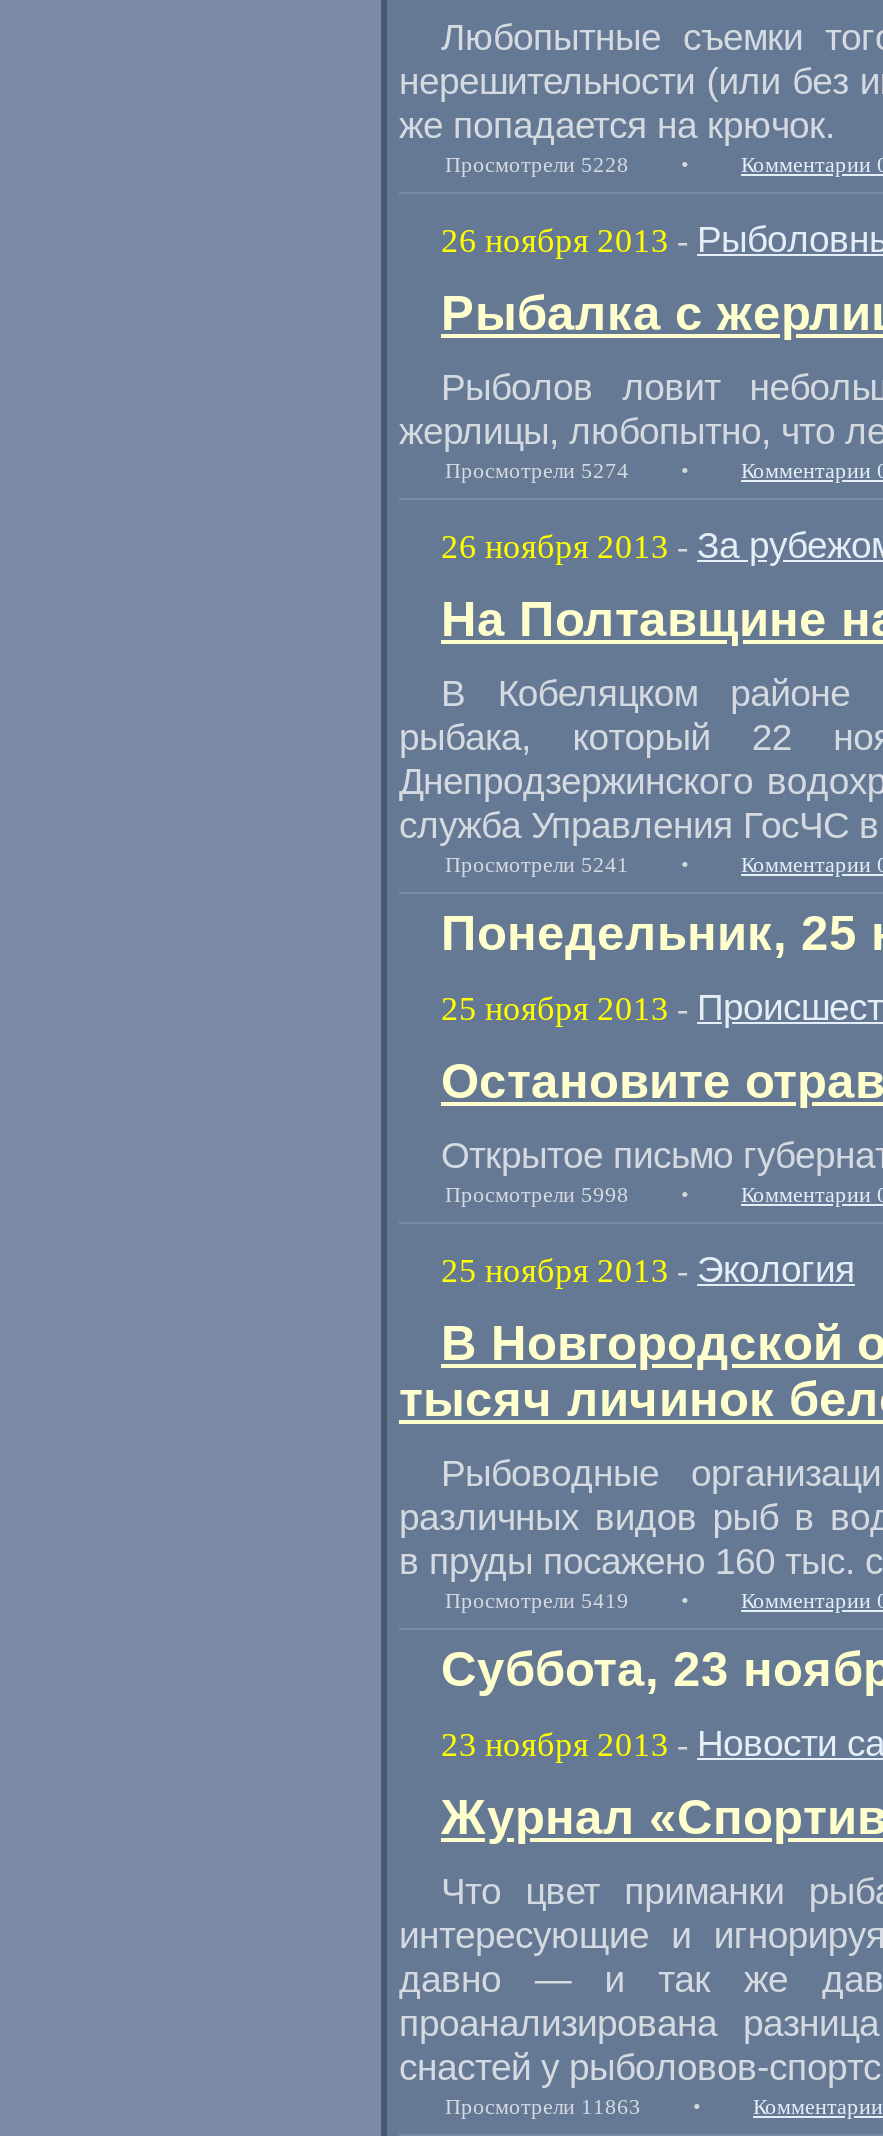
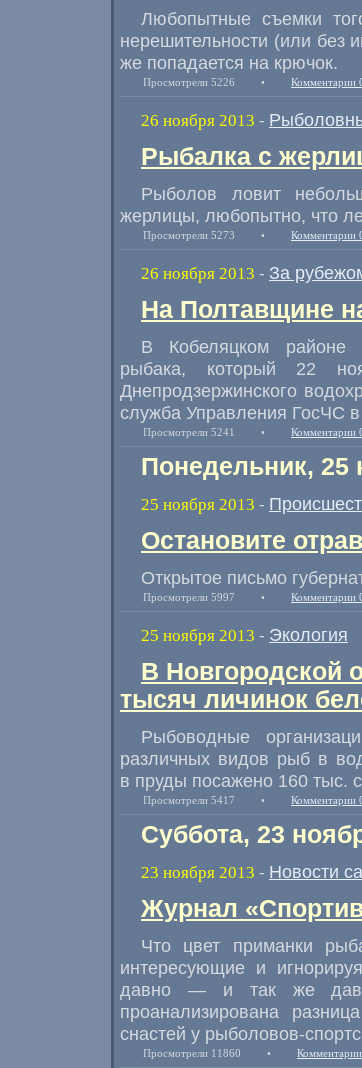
- Просмотрели 5228
+ Просмотрели 5226

- Просмотрели 5274
+ Просмотрели 5273

- Просмотрели 5998
+ Просмотрели 5997

- Просмотрели 5419
+ Просмотрели 5417

- Просмотрели 11863
+ Просмотрели 11860
